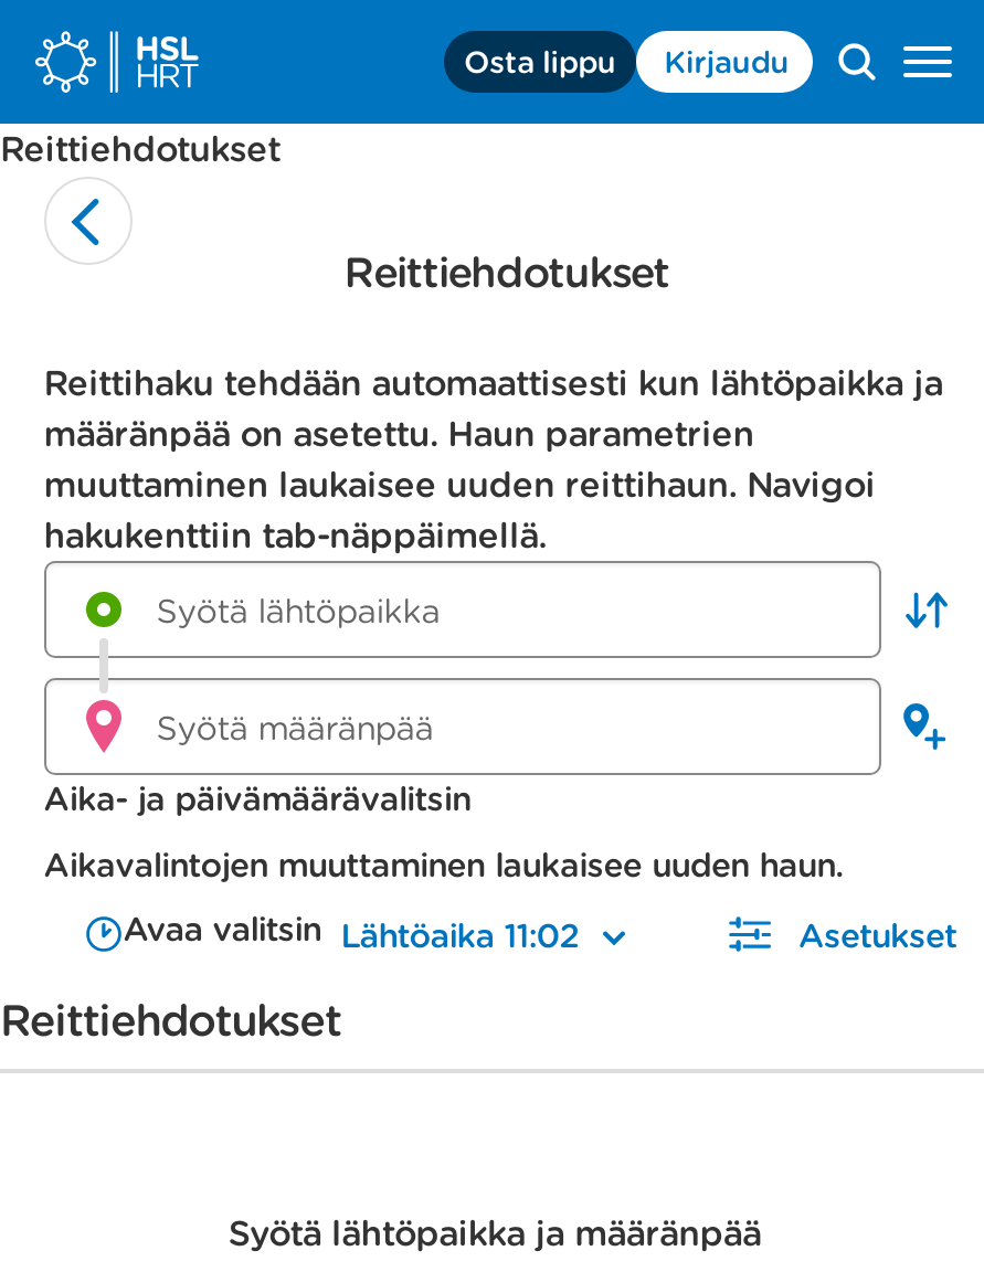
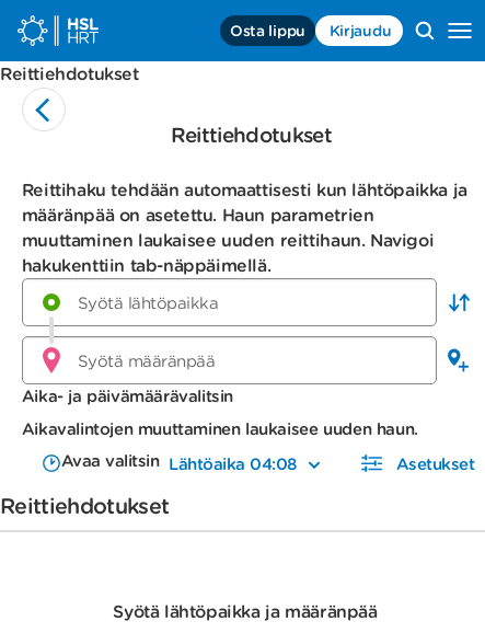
- Avaa valitsin Lähtöaika 11:02
+ Avaa valitsin Lähtöaika 04:08
